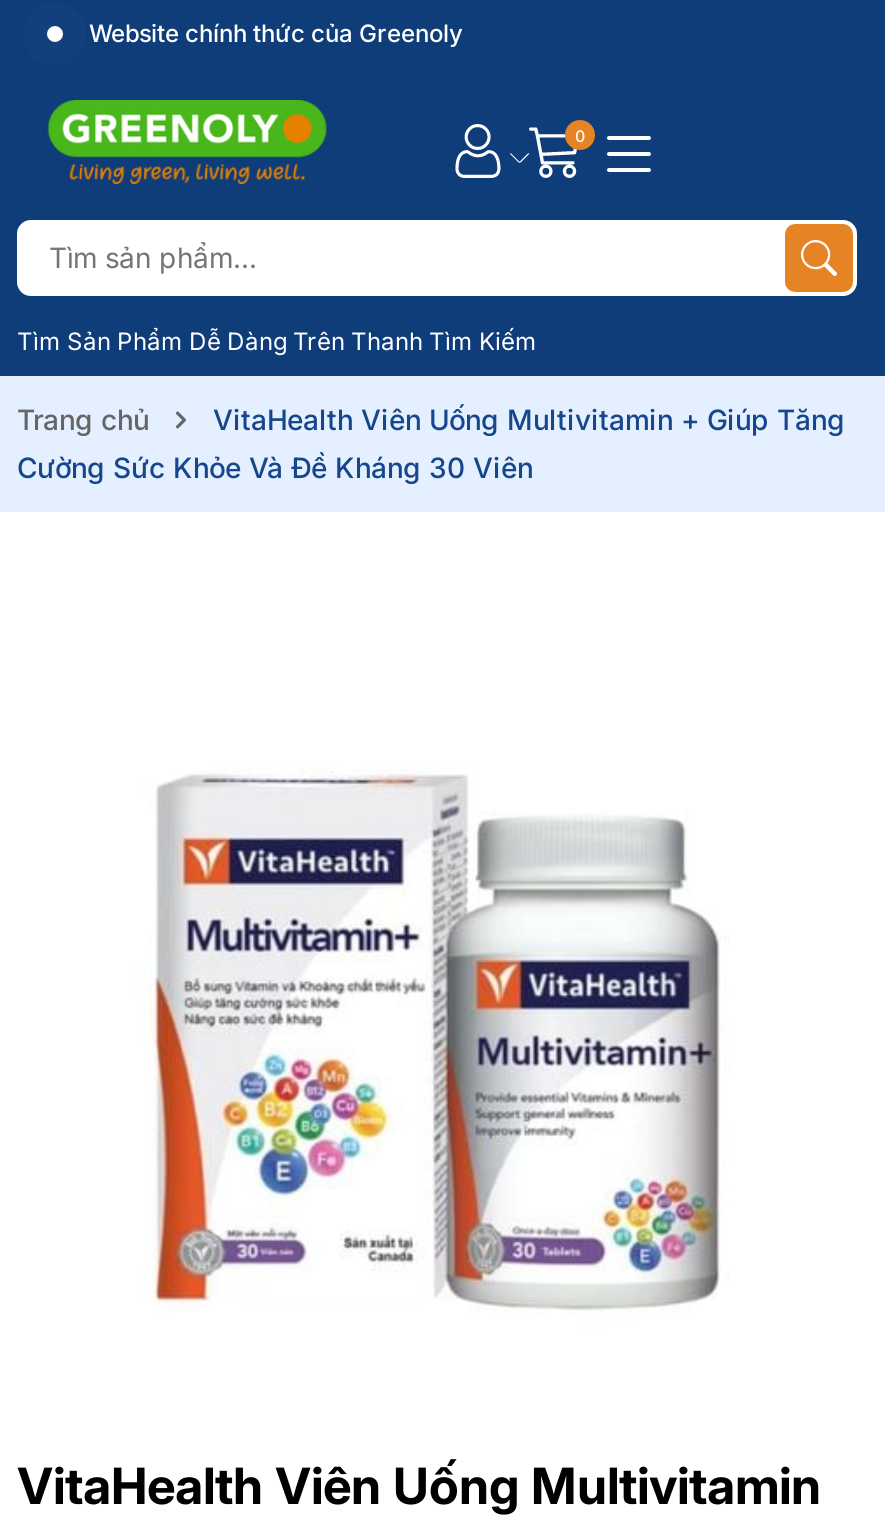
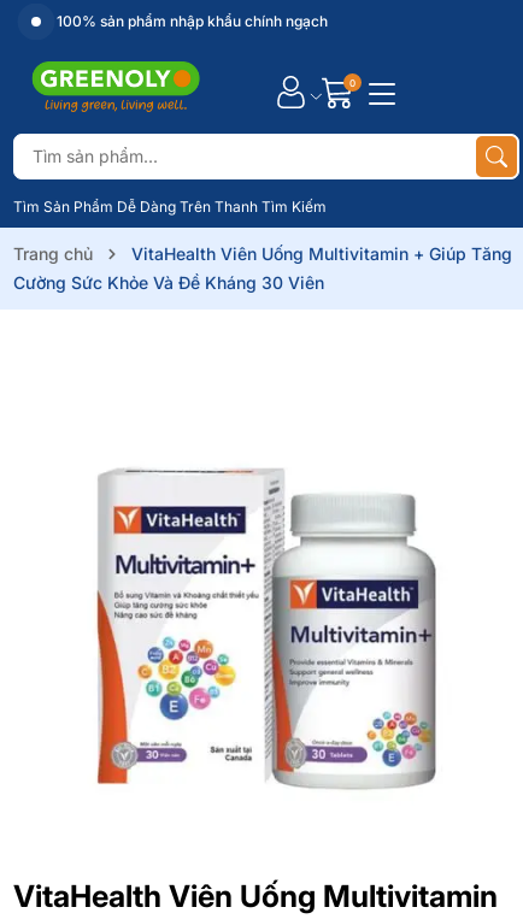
- Website chính thức của Greenoly
+ 100% sản phẩm nhập khẩu chính ngạch
